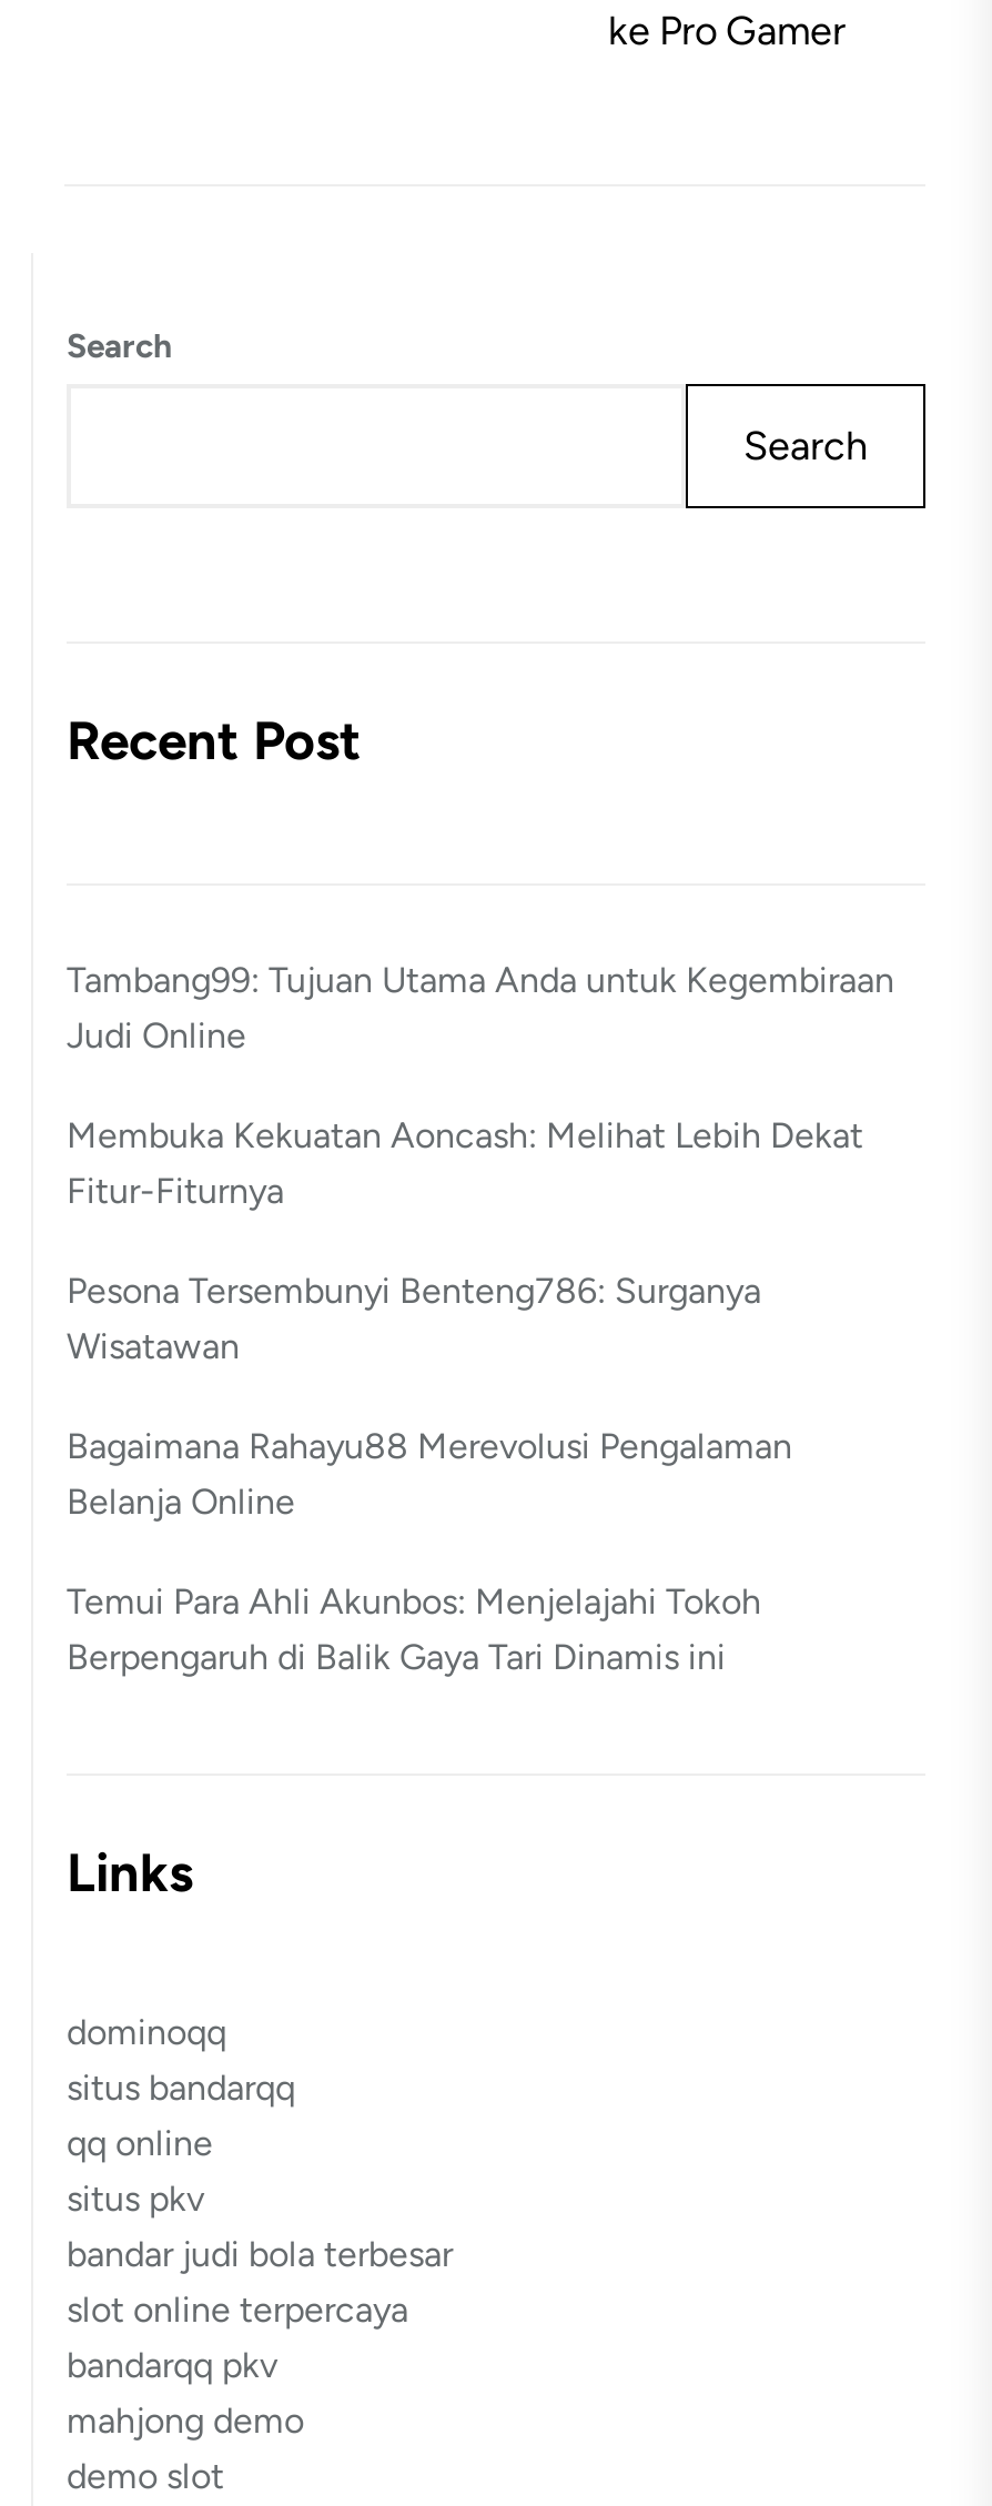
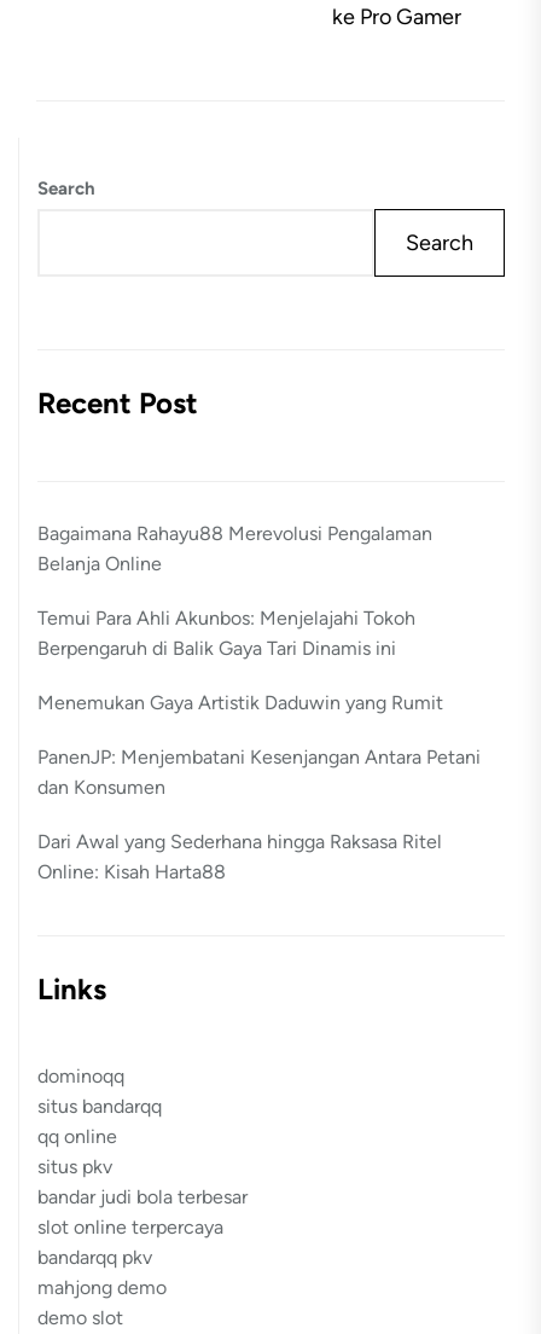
- Tambang99: Tujuan Utama Anda untuk Kegembiraan
- Judi Online
- Membuka Kekuatan Aoncash: Melihat Lebih Dekat
- Fitur-Fiturnya
- Pesona Tersembunyi Benteng786: Surganya
- Wisatawan

moved up: Bagaimana Rahayu88 Merevolusi Pengalaman | Belanja Online | Temui Para Ahli Akunbos: Menjelajahi Tokoh | Berpengaruh di Balik Gaya Tari Dinamis ini

+ Menemukan Gaya Artistik Daduwin yang Rumit
+ PanenJP: Menjembatani Kesenjangan Antara Petani
+ dan Konsumen
+ Dari Awal yang Sederhana hingga Raksasa Ritel
+ Online: Kisah Harta88
